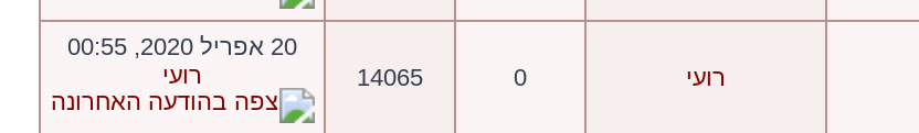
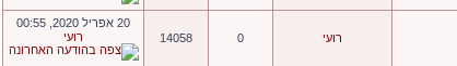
- 14065
+ 14058
